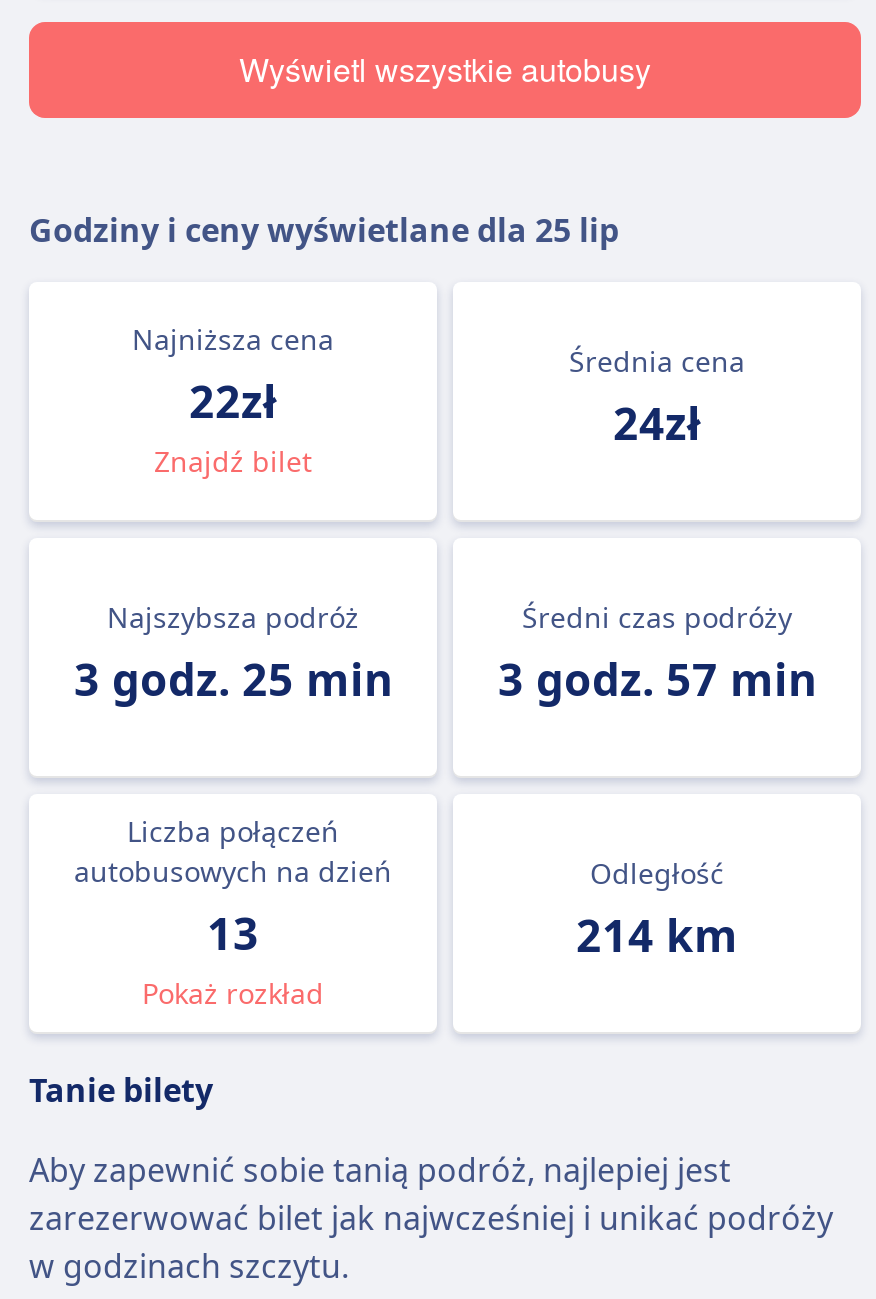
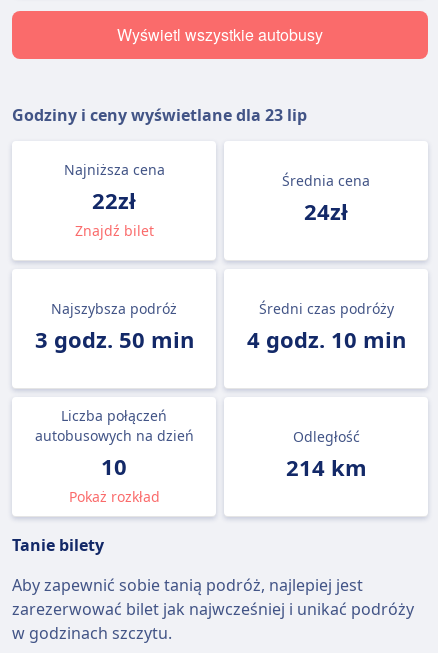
- Godziny i ceny wyświetlane dla 25 lip
+ Godziny i ceny wyświetlane dla 23 lip

- 3 godz. 25 min
+ 3 godz. 50 min

- 3 godz. 57 min
+ 4 godz. 10 min

- 13
+ 10
